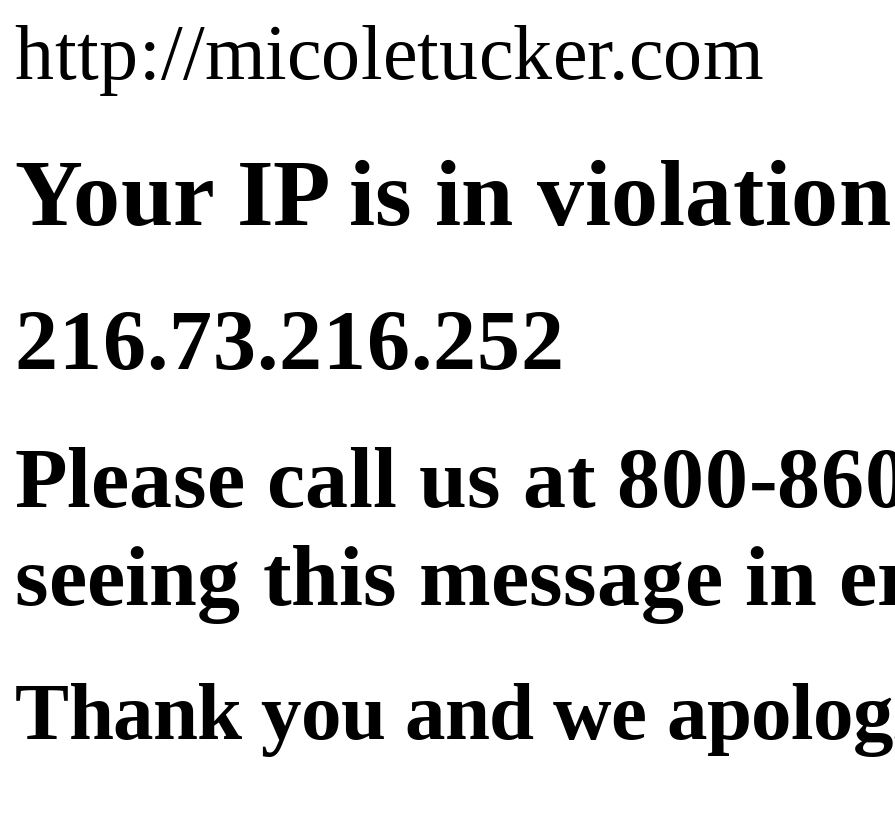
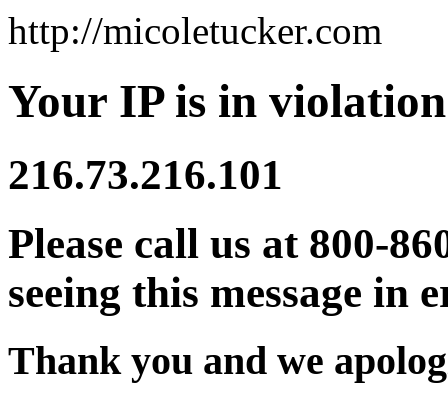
- 216.73.216.252
+ 216.73.216.101
